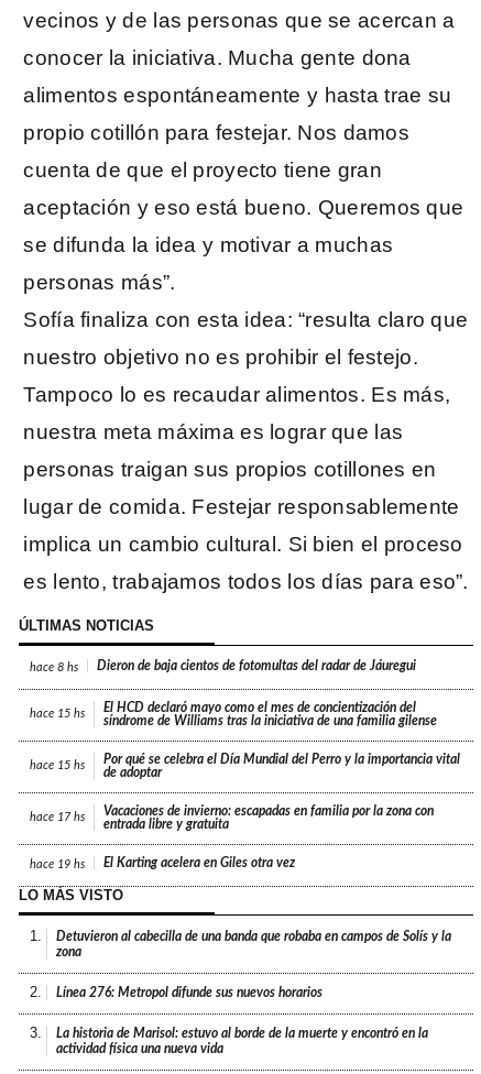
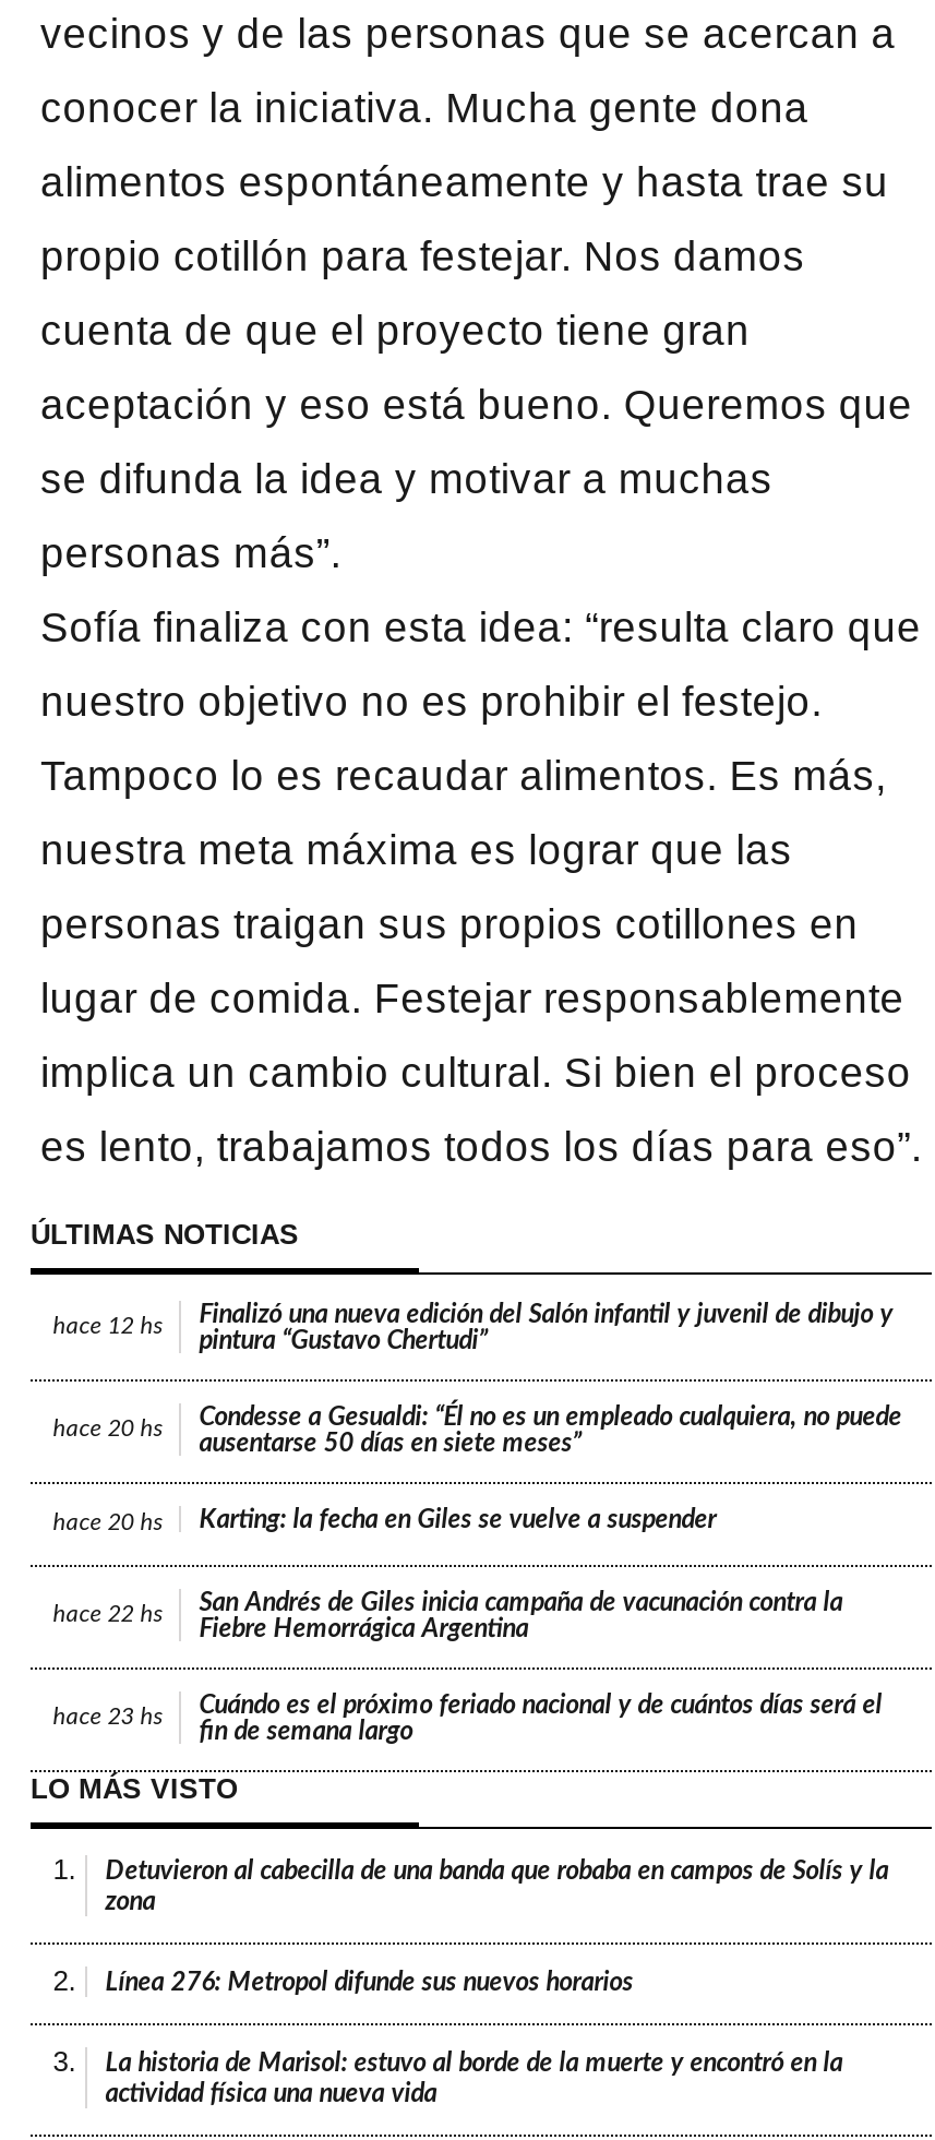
- hace 8 hs
- Dieron de baja cientos de fotomultas del radar de Jáuregui
+ hace 12 hs
+ Finalizó una nueva edición del Salón infantil y juvenil de dibujo y
+ pintura “Gustavo Chertudi”

- hace 15 hs
- El HCD declaró mayo como el mes de concientización del
- síndrome de Williams tras la iniciativa de una familia gilense
+ hace 20 hs
+ Condesse a Gesualdi: “Él no es un empleado cualquiera, no puede
+ ausentarse 50 días en siete meses”

- hace 15 hs
- Por qué se celebra el Día Mundial del Perro y la importancia vital
- de adoptar
+ hace 20 hs
+ Karting: la fecha en Giles se vuelve a suspender

- hace 17 hs
- Vacaciones de invierno: escapadas en familia por la zona con
- entrada libre y gratuita
+ hace 22 hs
+ San Andrés de Giles inicia campaña de vacunación contra la
+ Fiebre Hemorrágica Argentina

- hace 19 hs
- El Karting acelera en Giles otra vez
+ hace 23 hs
+ Cuándo es el próximo feriado nacional y de cuántos días será el
+ fin de semana largo
